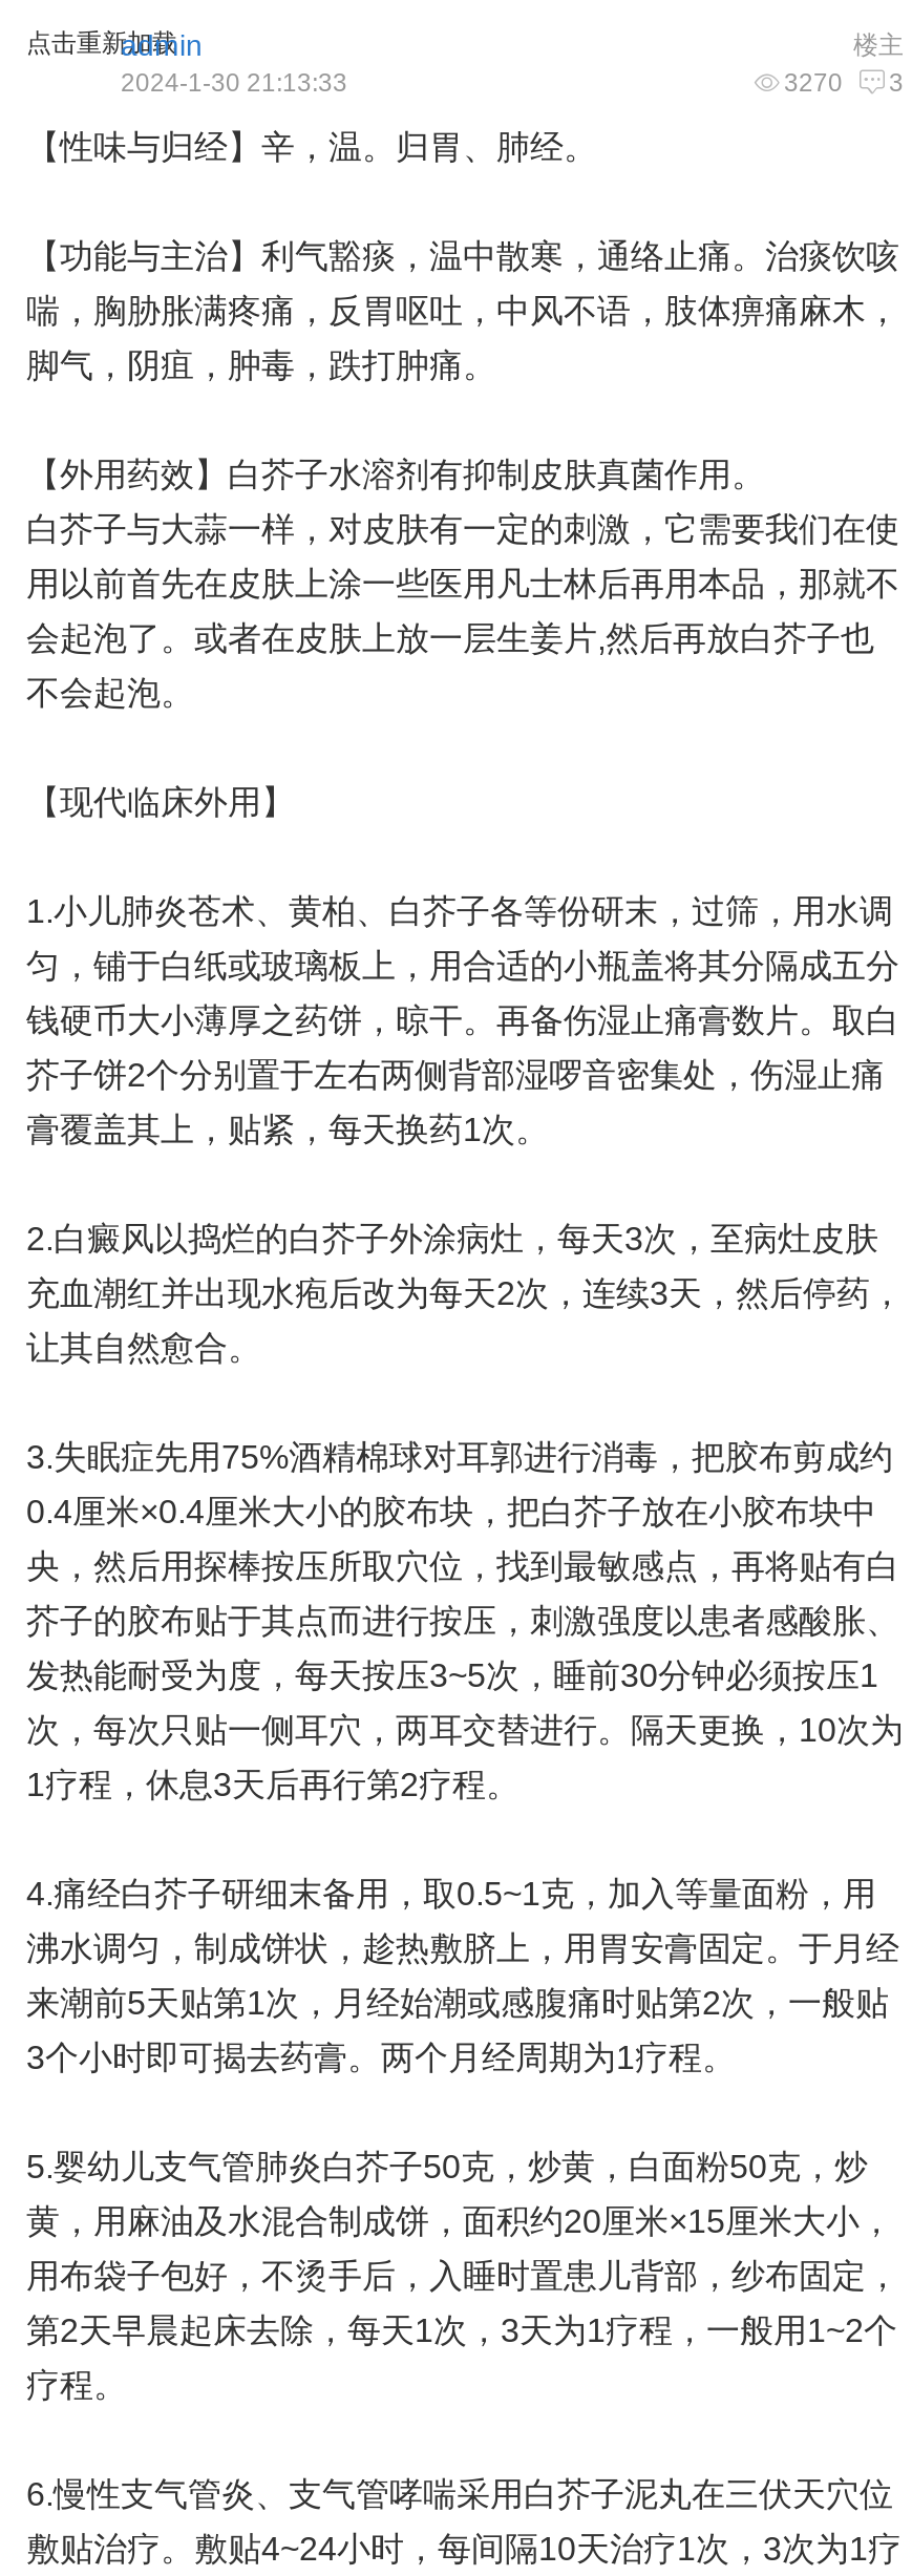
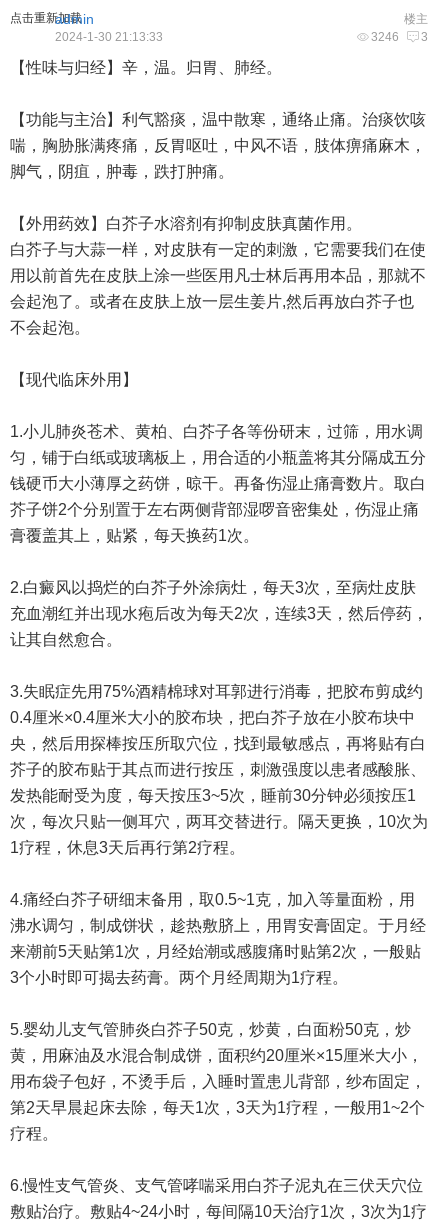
- 3270 3
+ 3246 3
